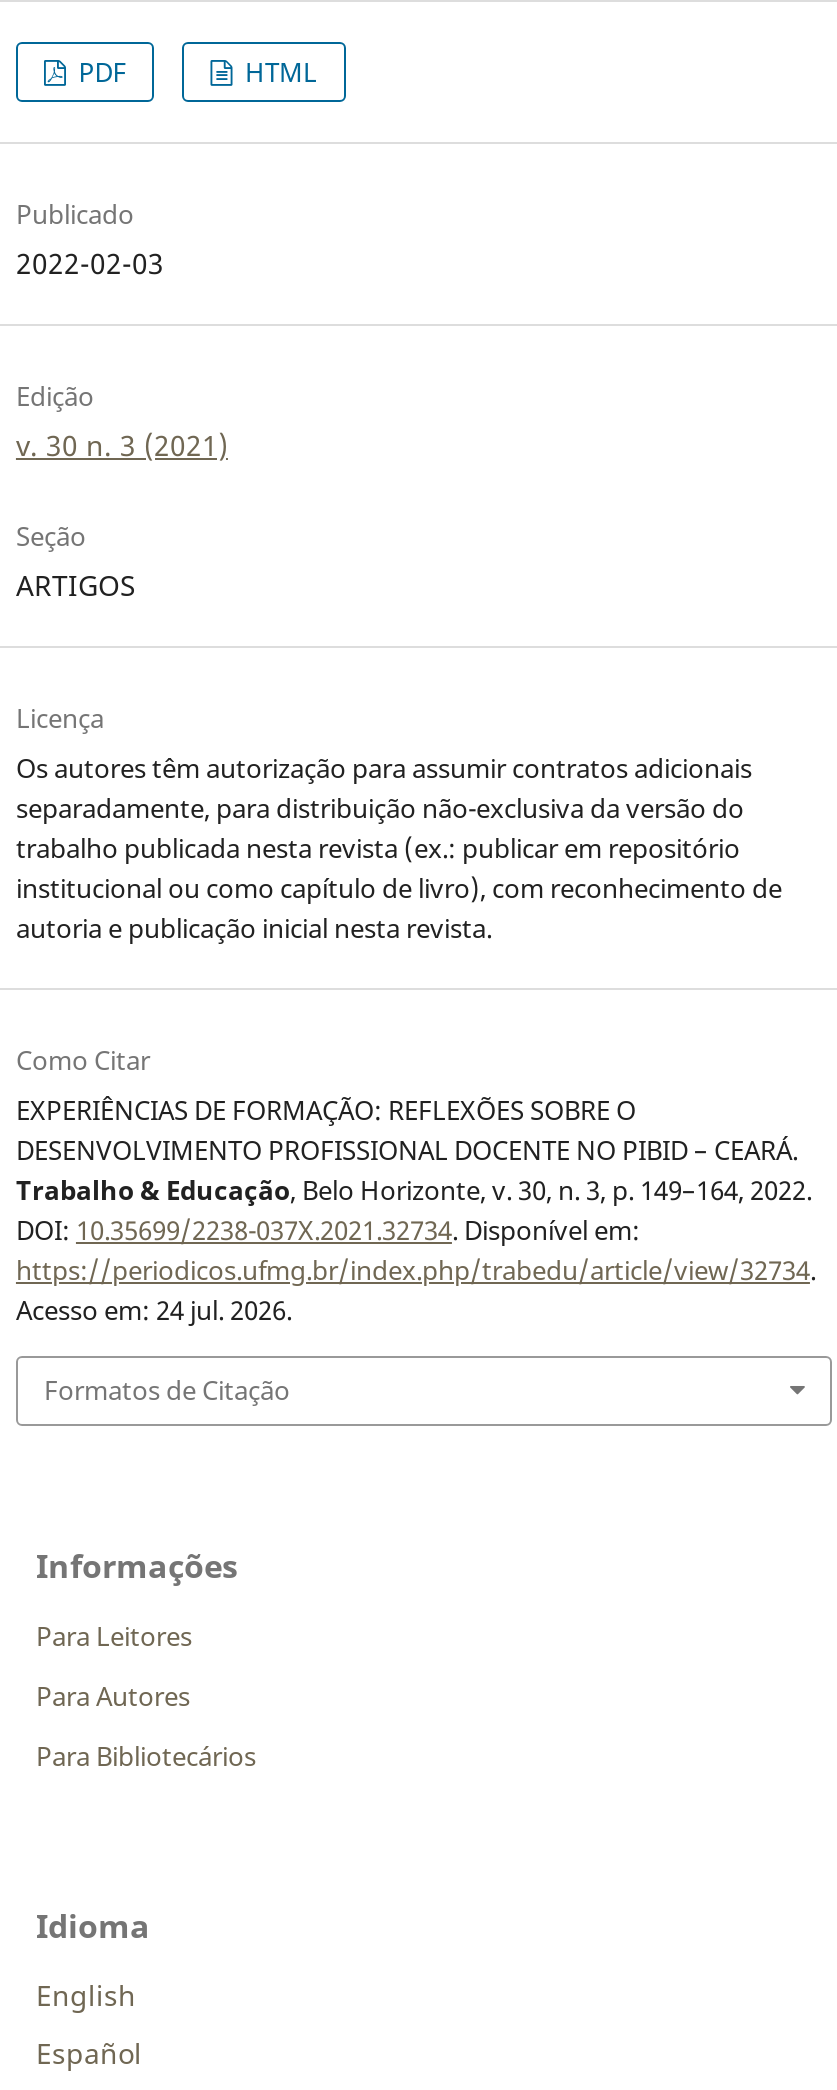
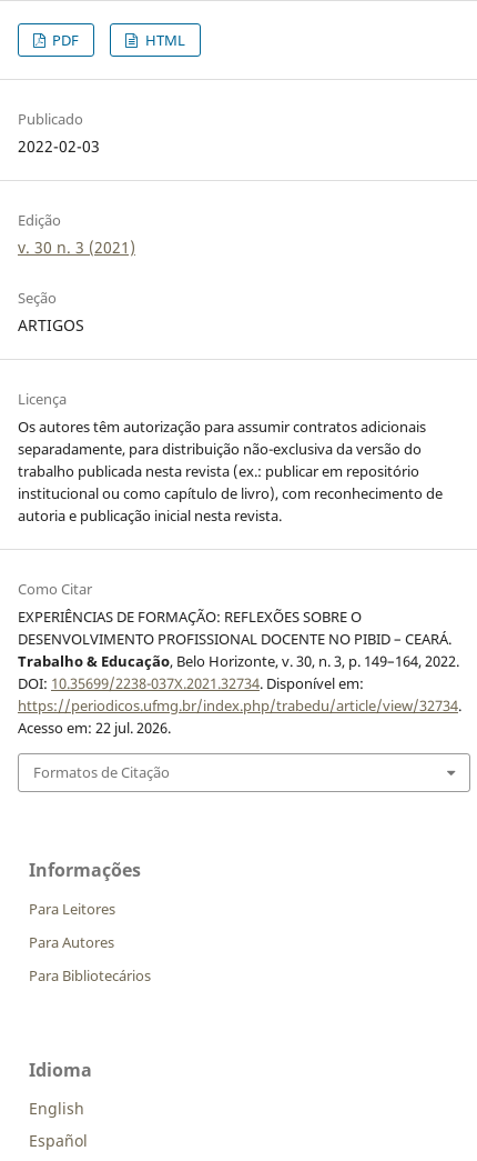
- Acesso em: 24 jul. 2026.
+ Acesso em: 22 jul. 2026.
